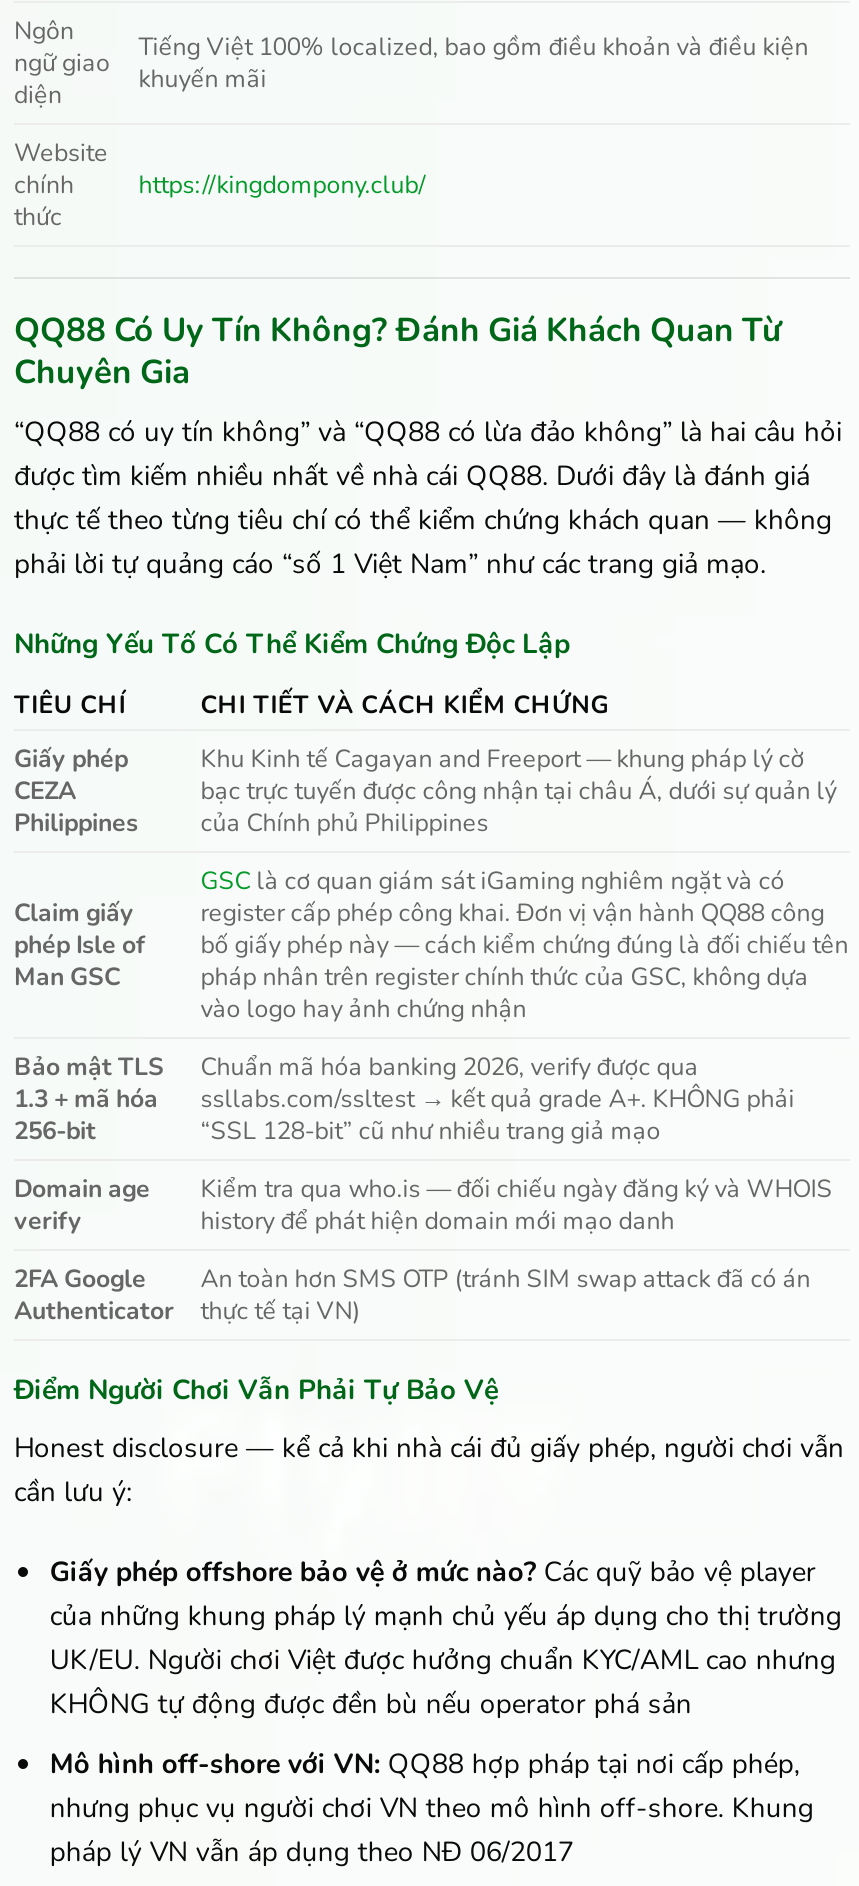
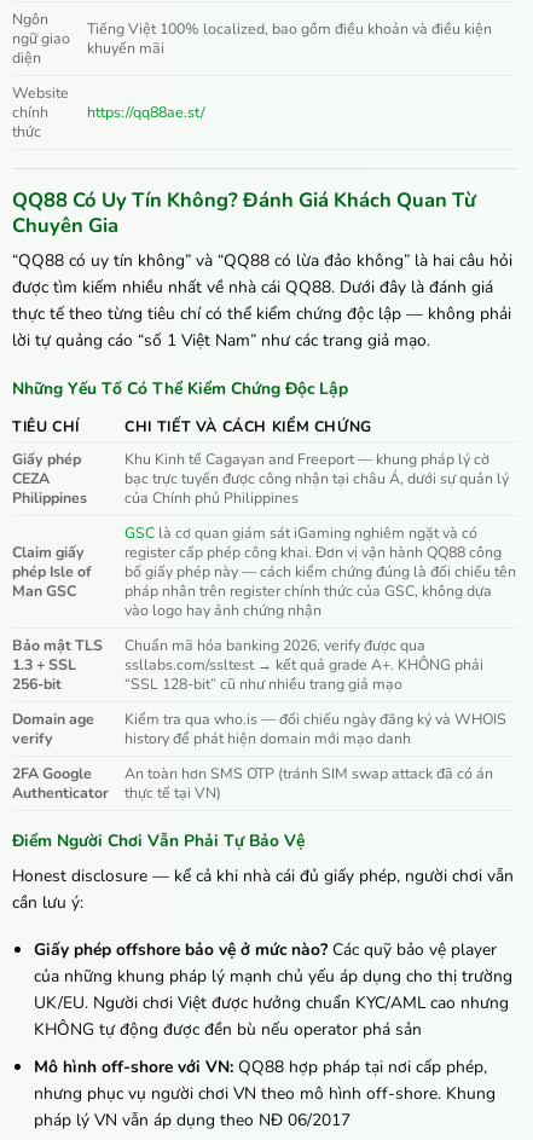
- https://kingdompony.club/
+ https://qq88ae.st/

- thực tế theo từng tiêu chí có thể kiểm chứng khách quan — không
- phải lời tự quảng cáo “số 1 Việt Nam” như các trang giả mạo.
+ thực tế theo từng tiêu chí có thể kiểm chứng độc lập — không phải
+ lời tự quảng cáo “số 1 Việt Nam” như các trang giả mạo.

- 1.3 + mã hóa
+ 1.3 + SSL
